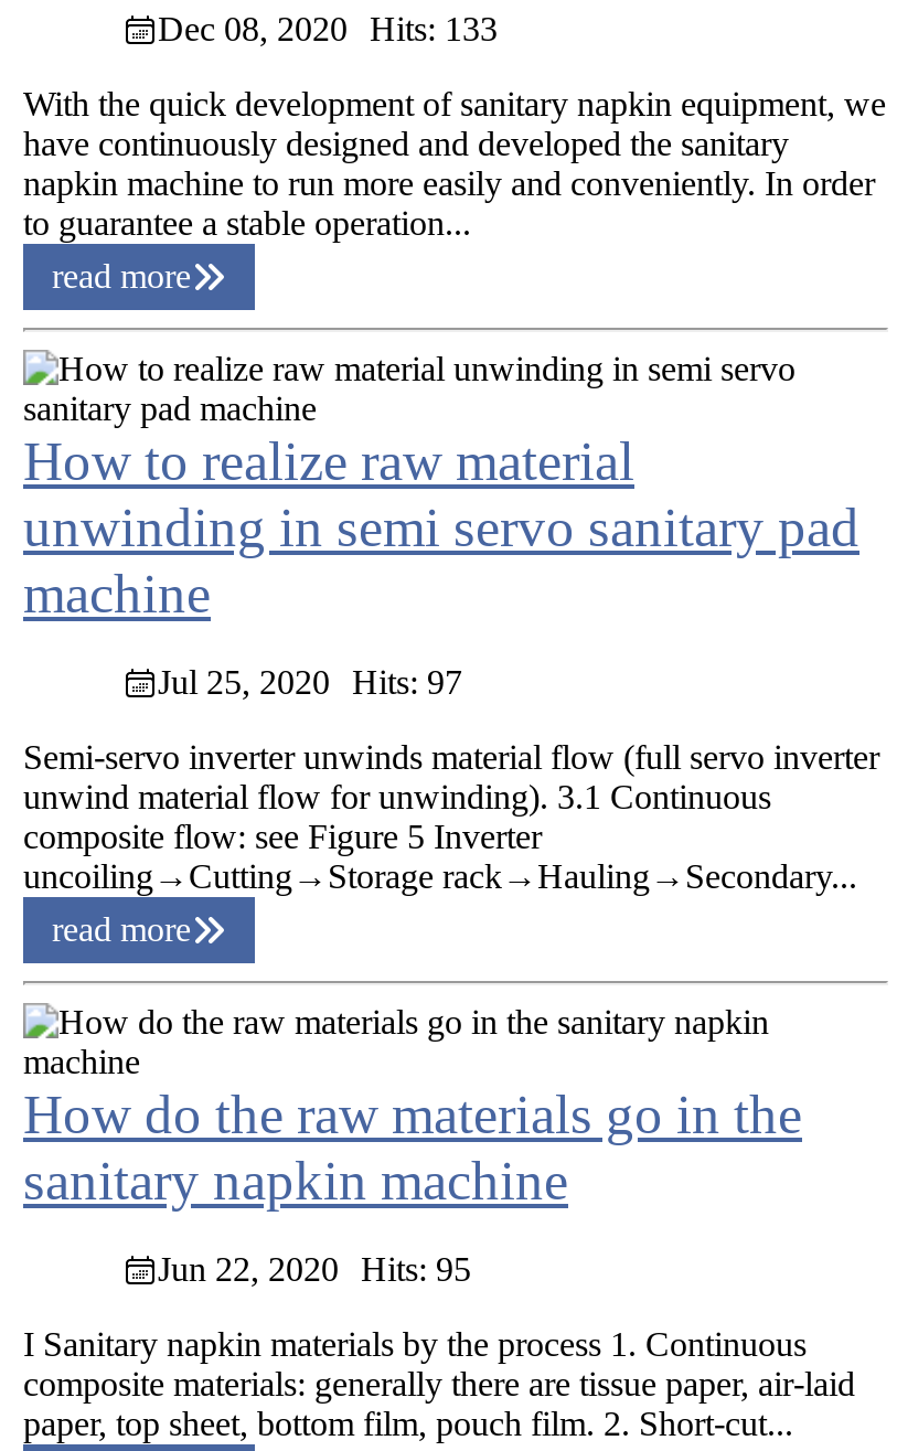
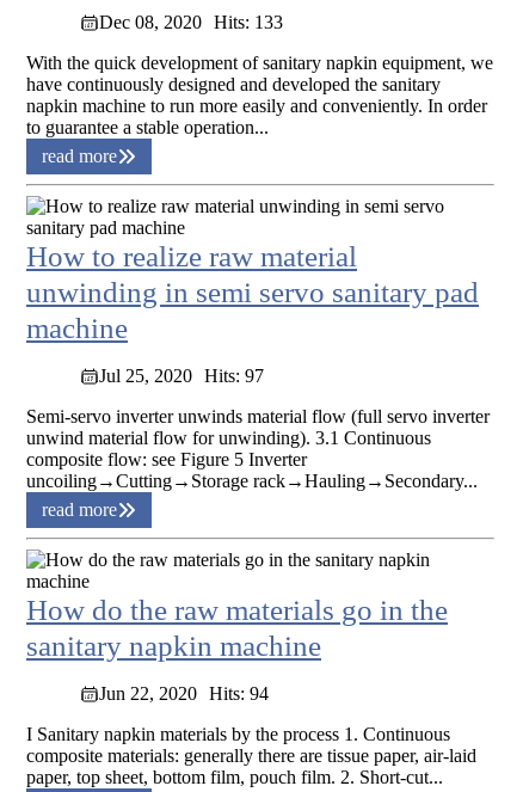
- Jun 22, 2020 Hits: 95
+ Jun 22, 2020 Hits: 94
